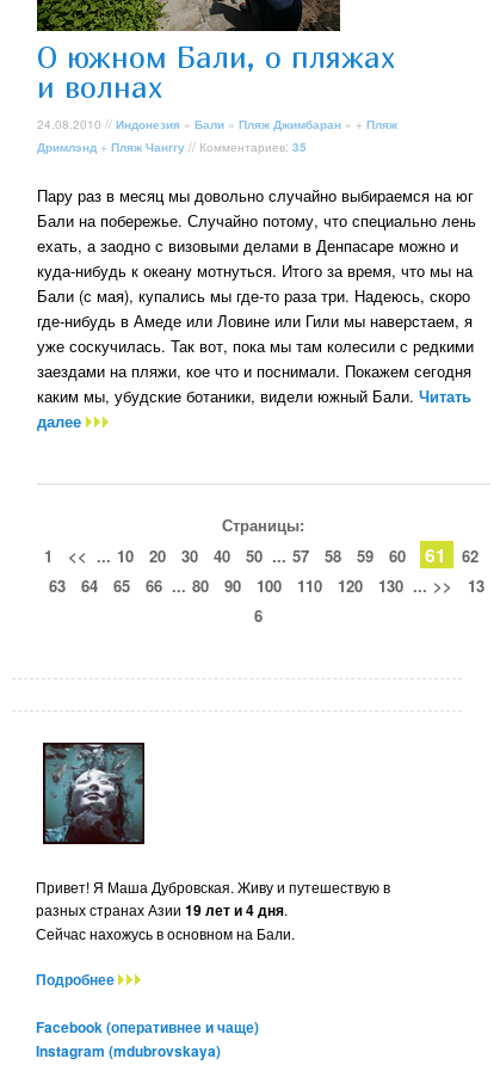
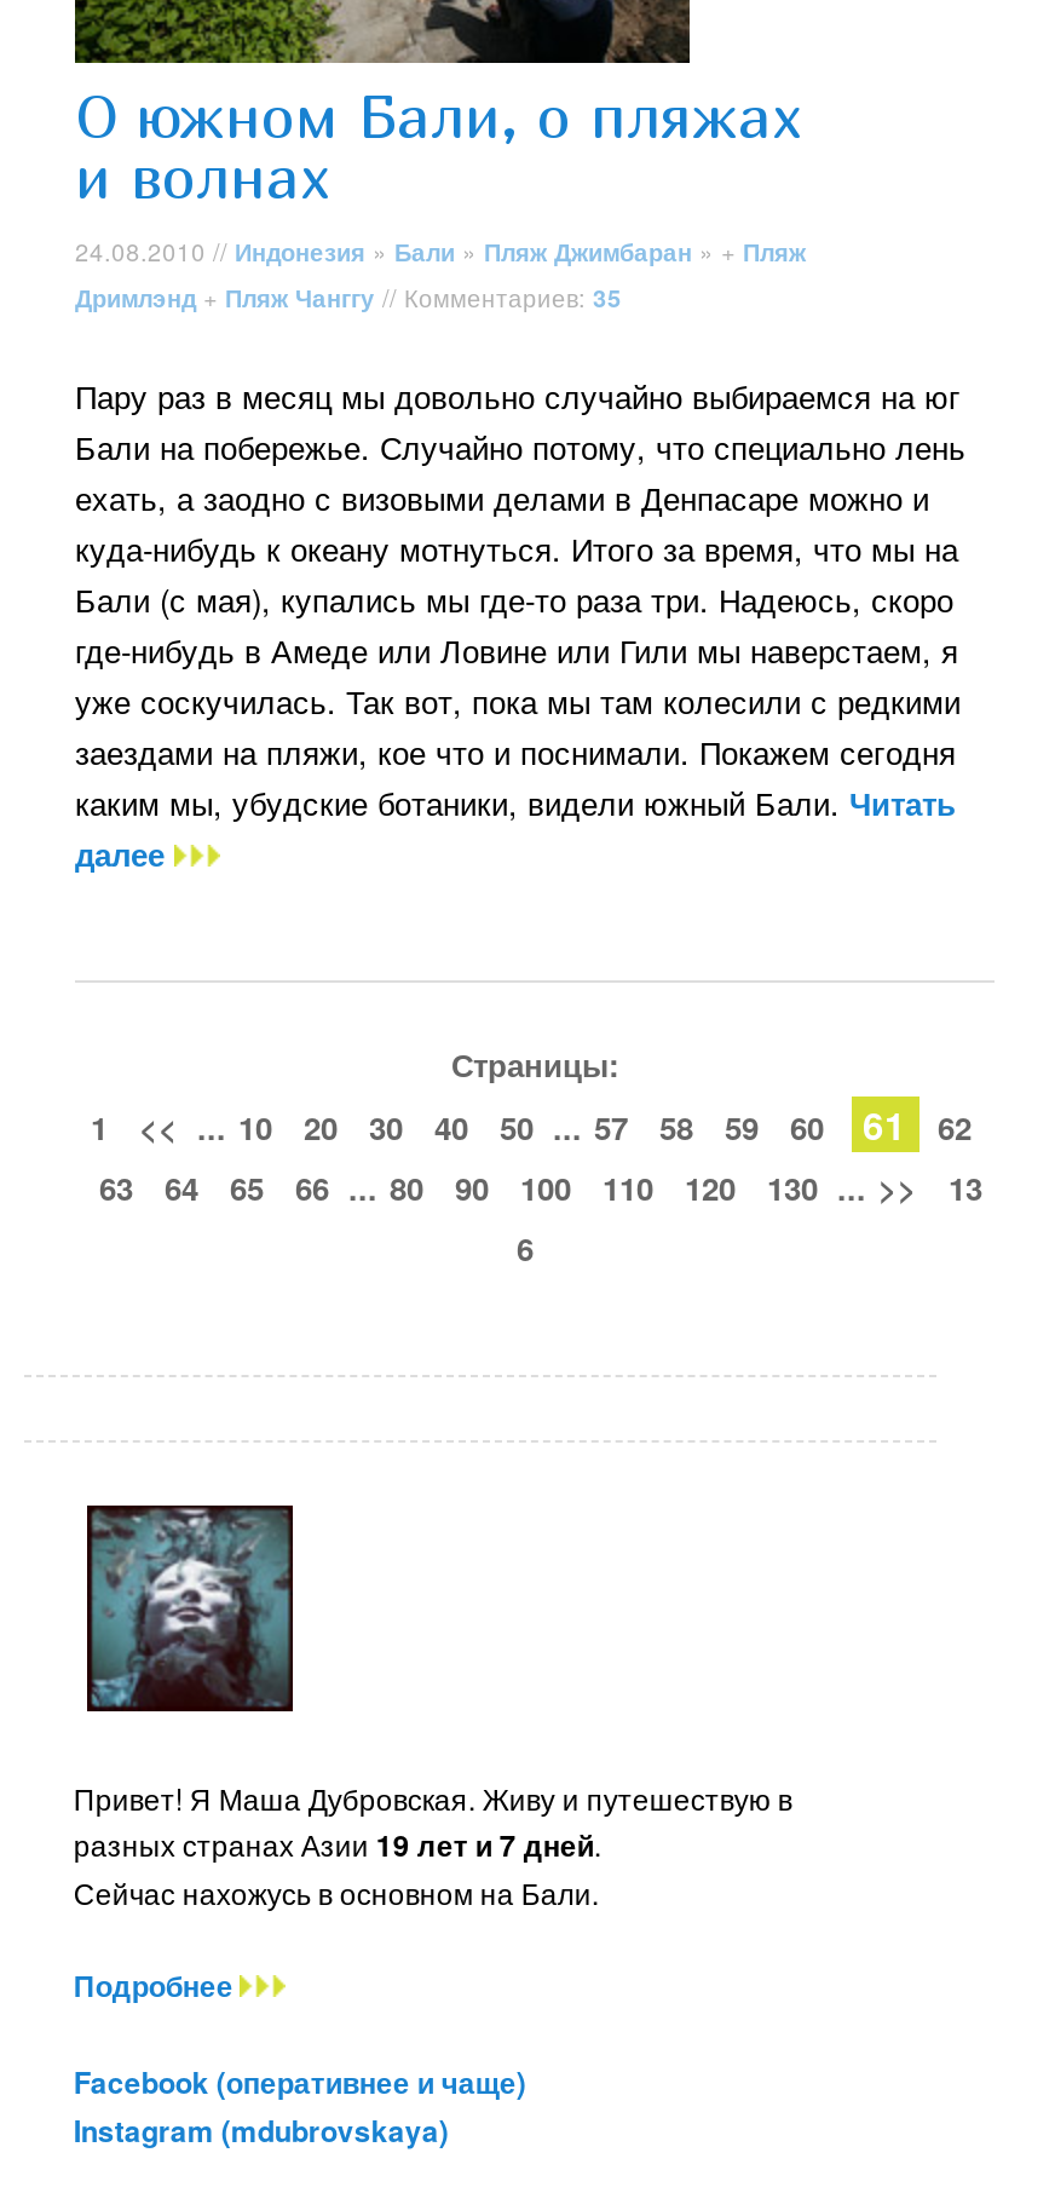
- разных странах Азии 19 лет и 4 дня.
+ разных странах Азии 19 лет и 7 дней.
